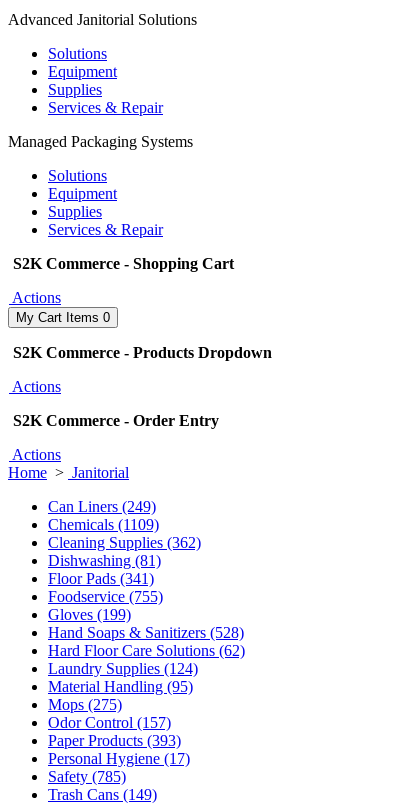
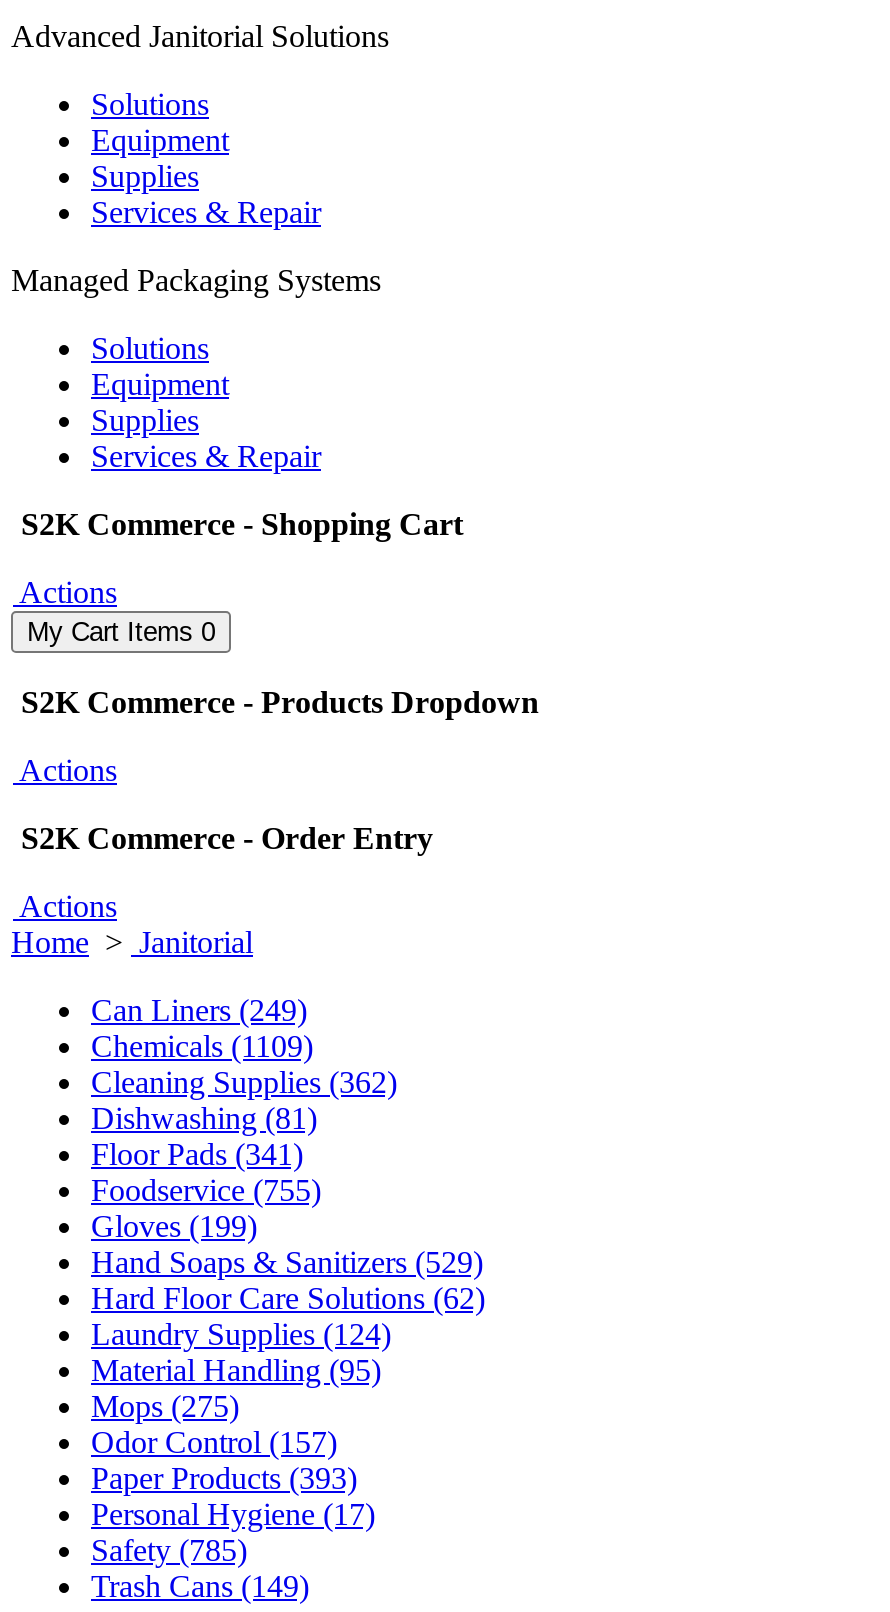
- Hand Soaps & Sanitizers (528)
+ Hand Soaps & Sanitizers (529)
